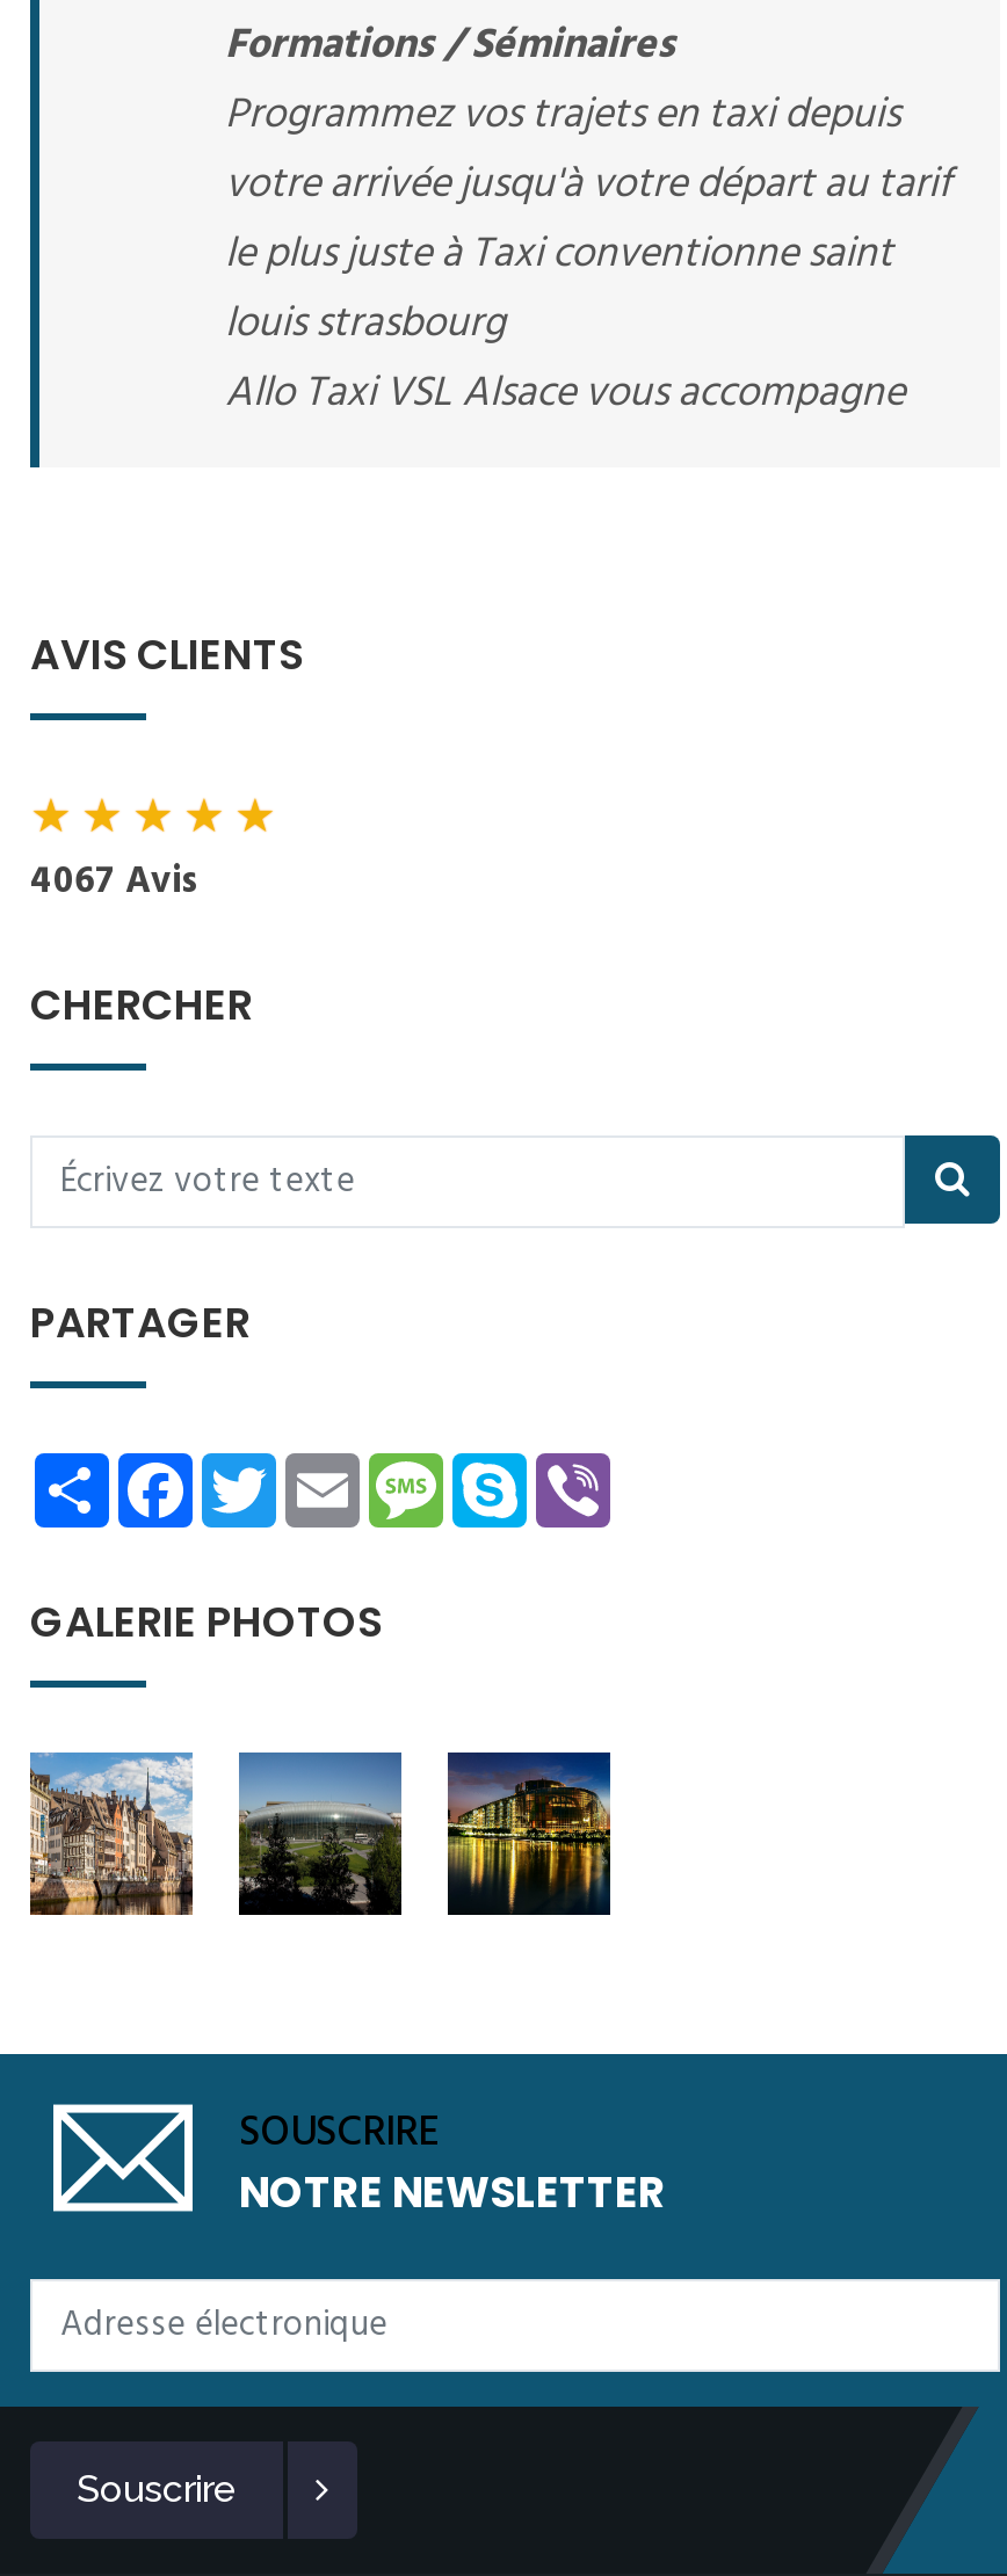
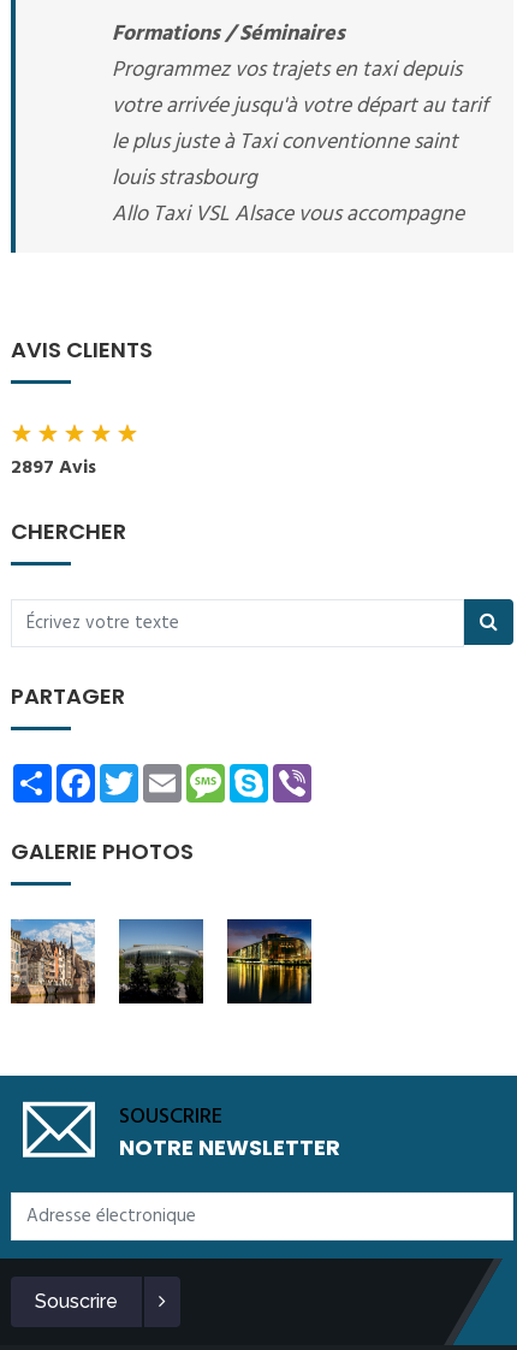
- 4067 Avis
+ 2897 Avis
